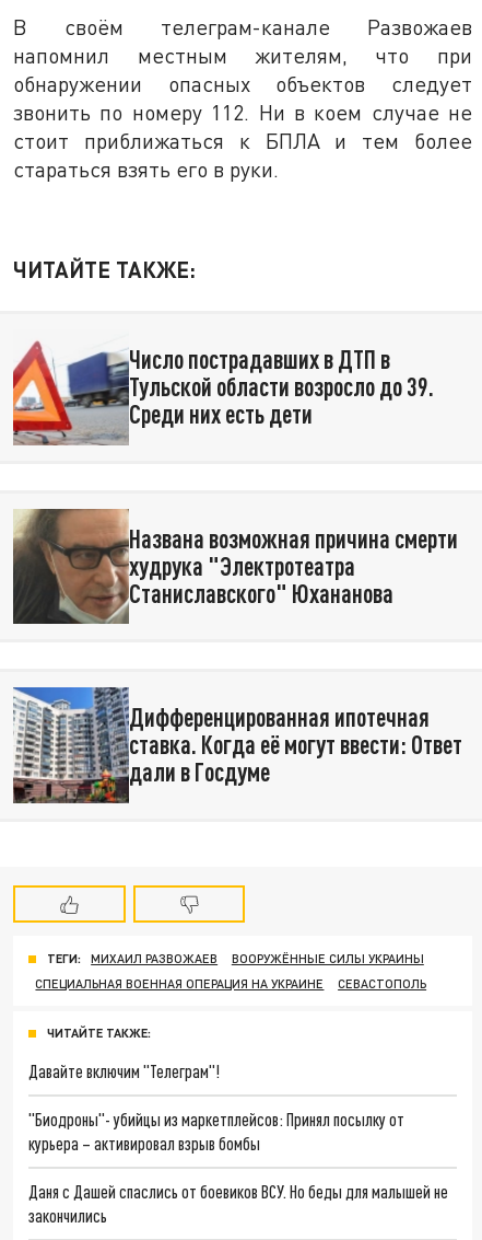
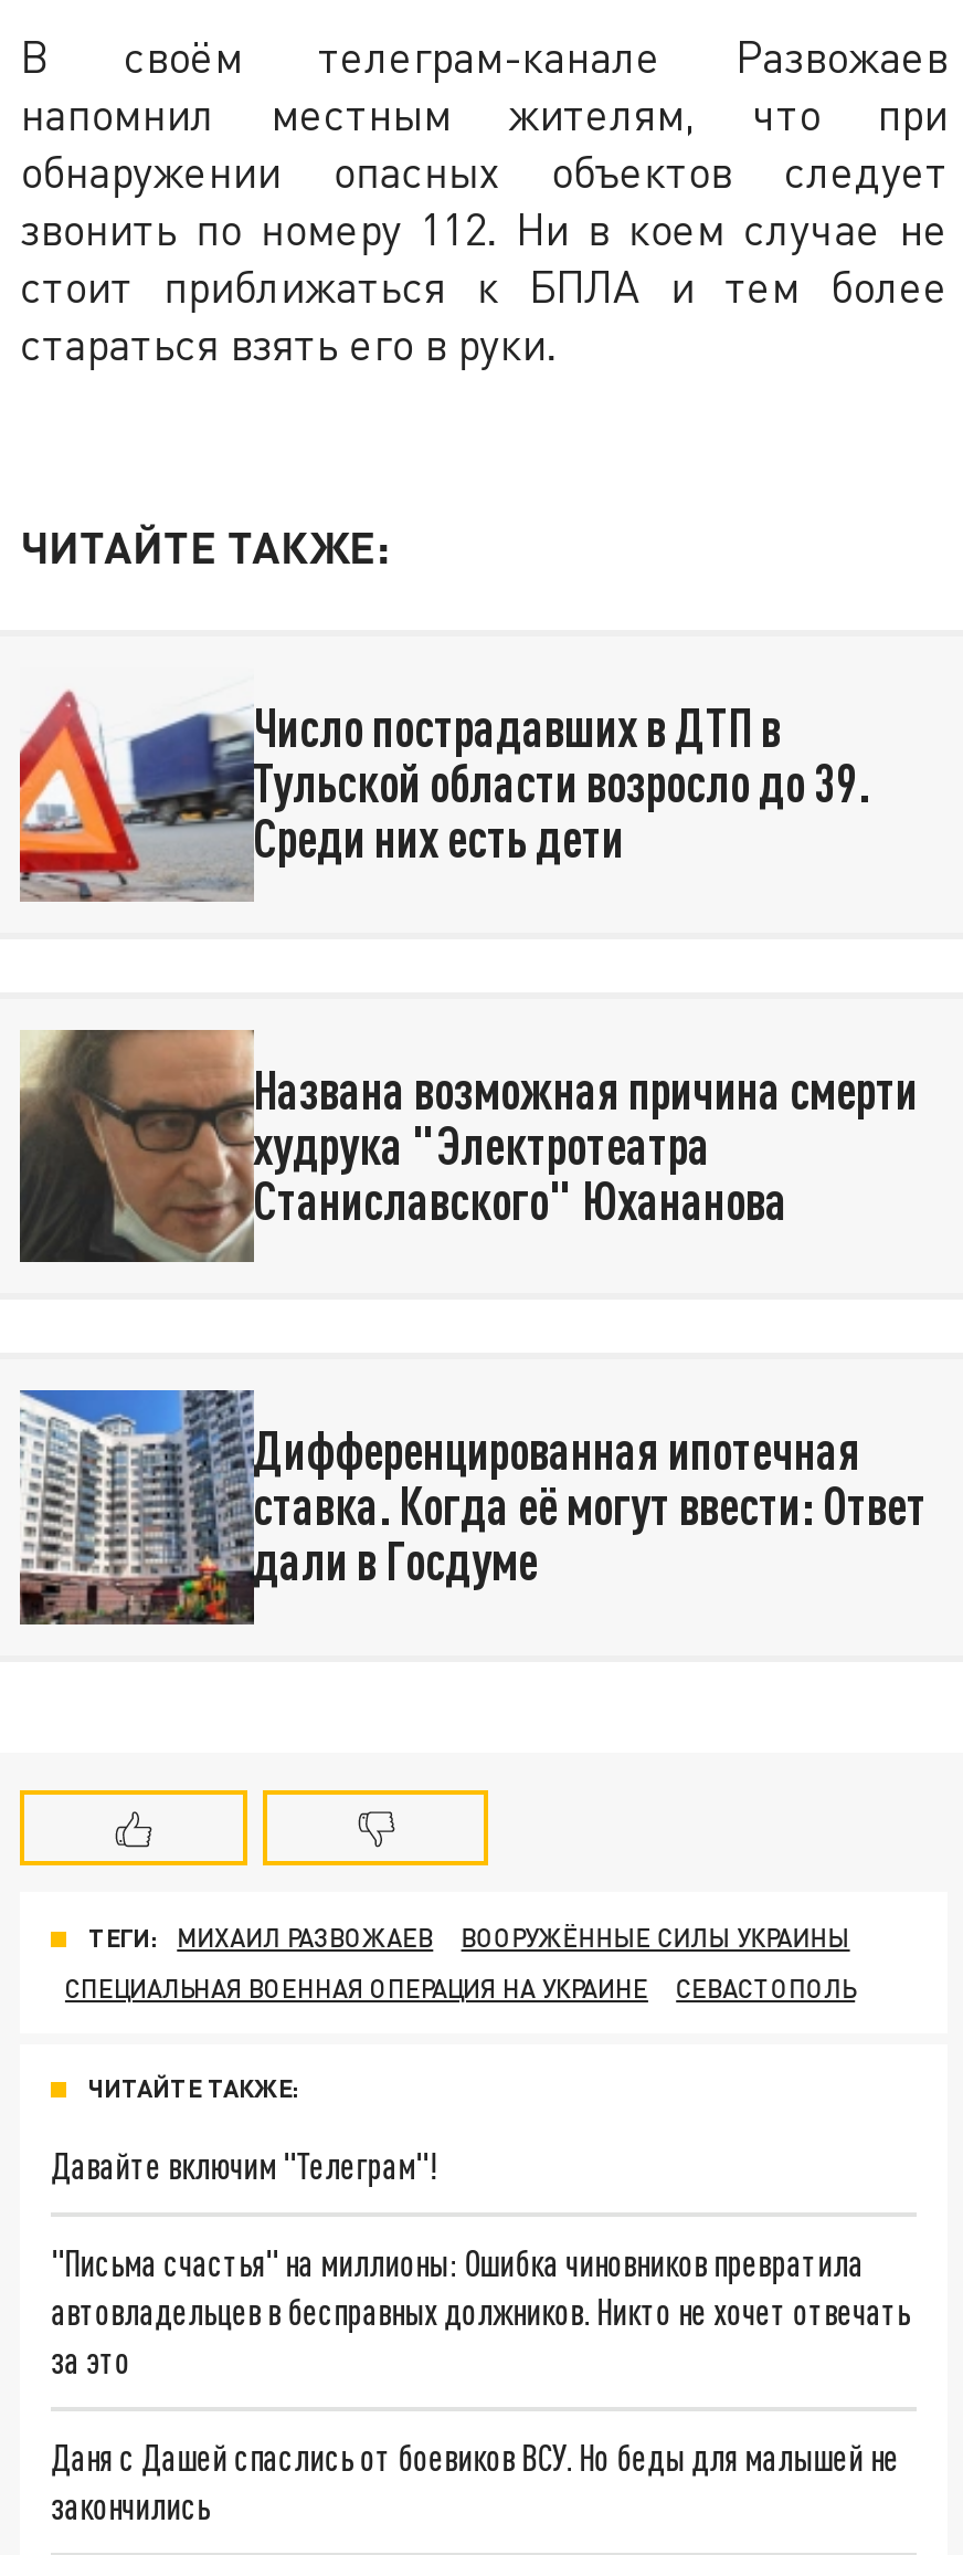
- "Биодроны"- убийцы из маркетплейсов: Принял посылку от
- курьера – активировал взрыв бомбы
+ "Письма счастья" на миллионы: Ошибка чиновников превратила
+ автовладельцев в бесправных должников. Никто не хочет отвечать
+ за это
